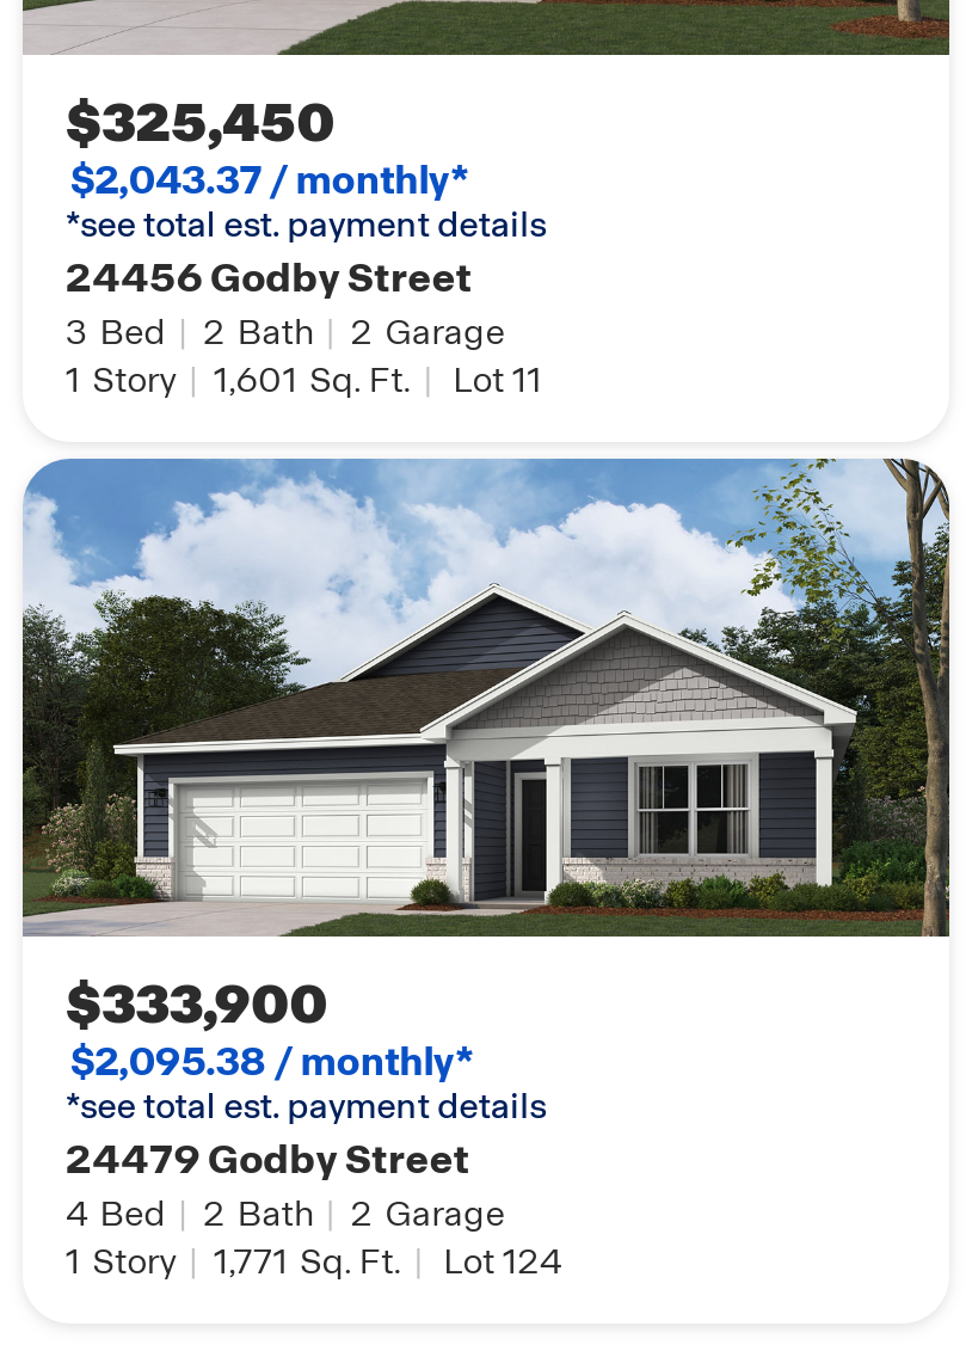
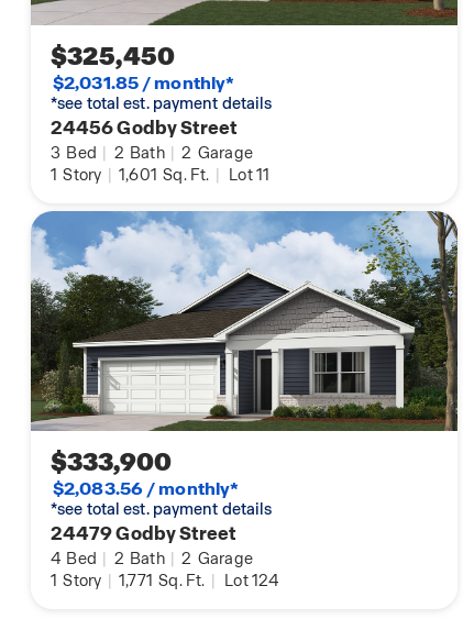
- $2,043.37 / monthly*
+ $2,031.85 / monthly*

- $2,095.38 / monthly*
+ $2,083.56 / monthly*
